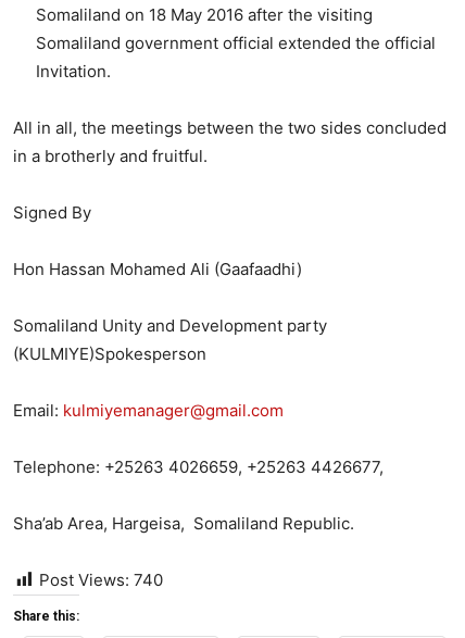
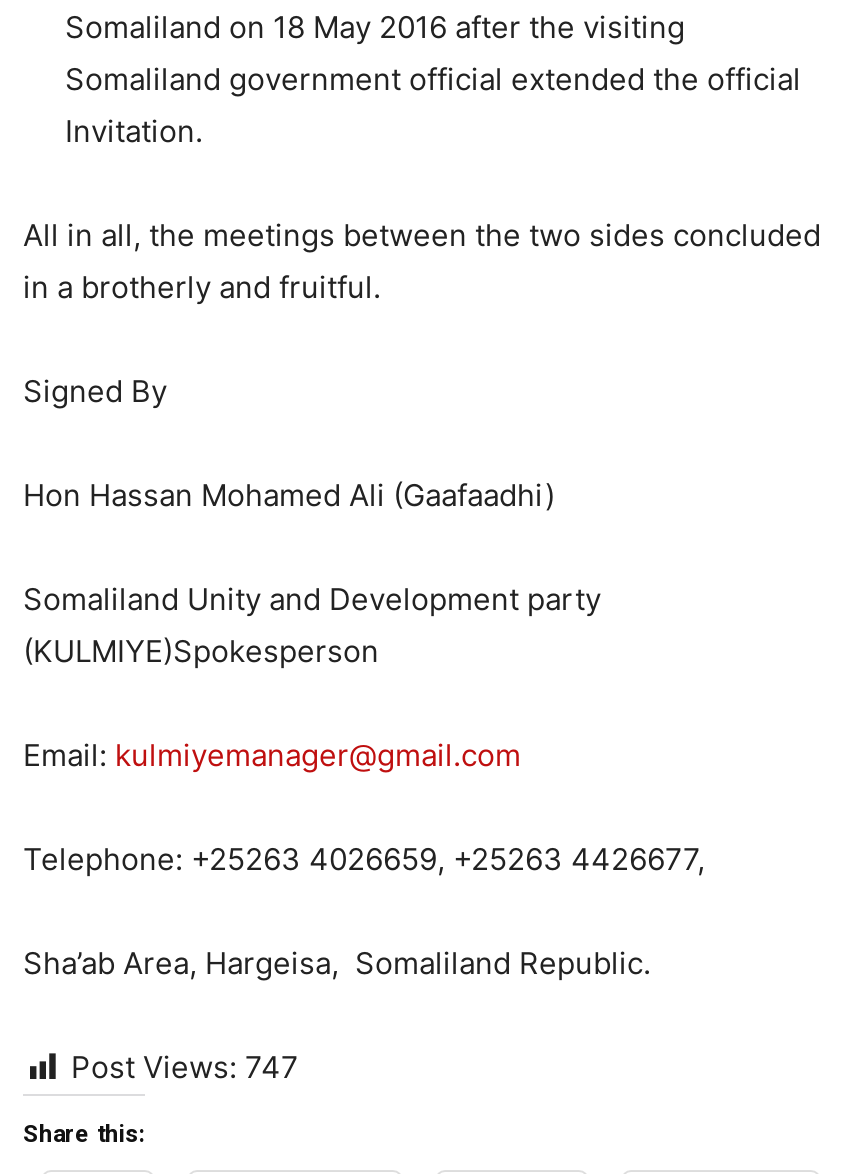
- Post Views: 740
+ Post Views: 747
